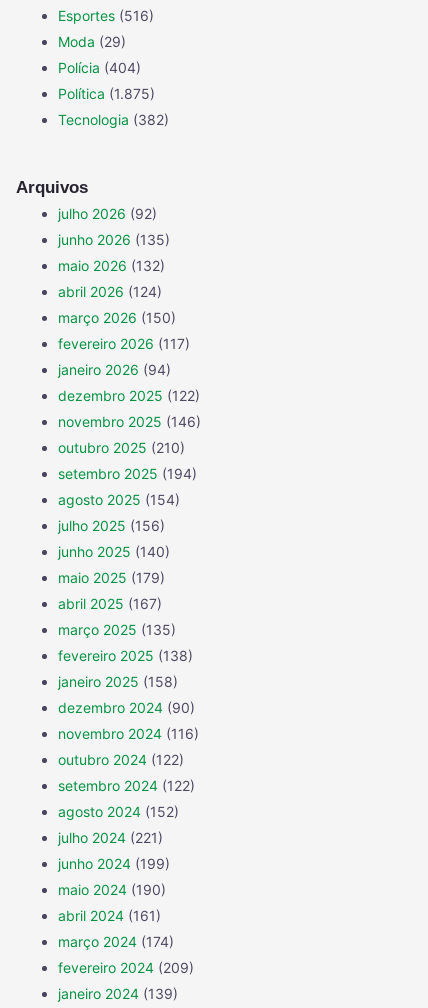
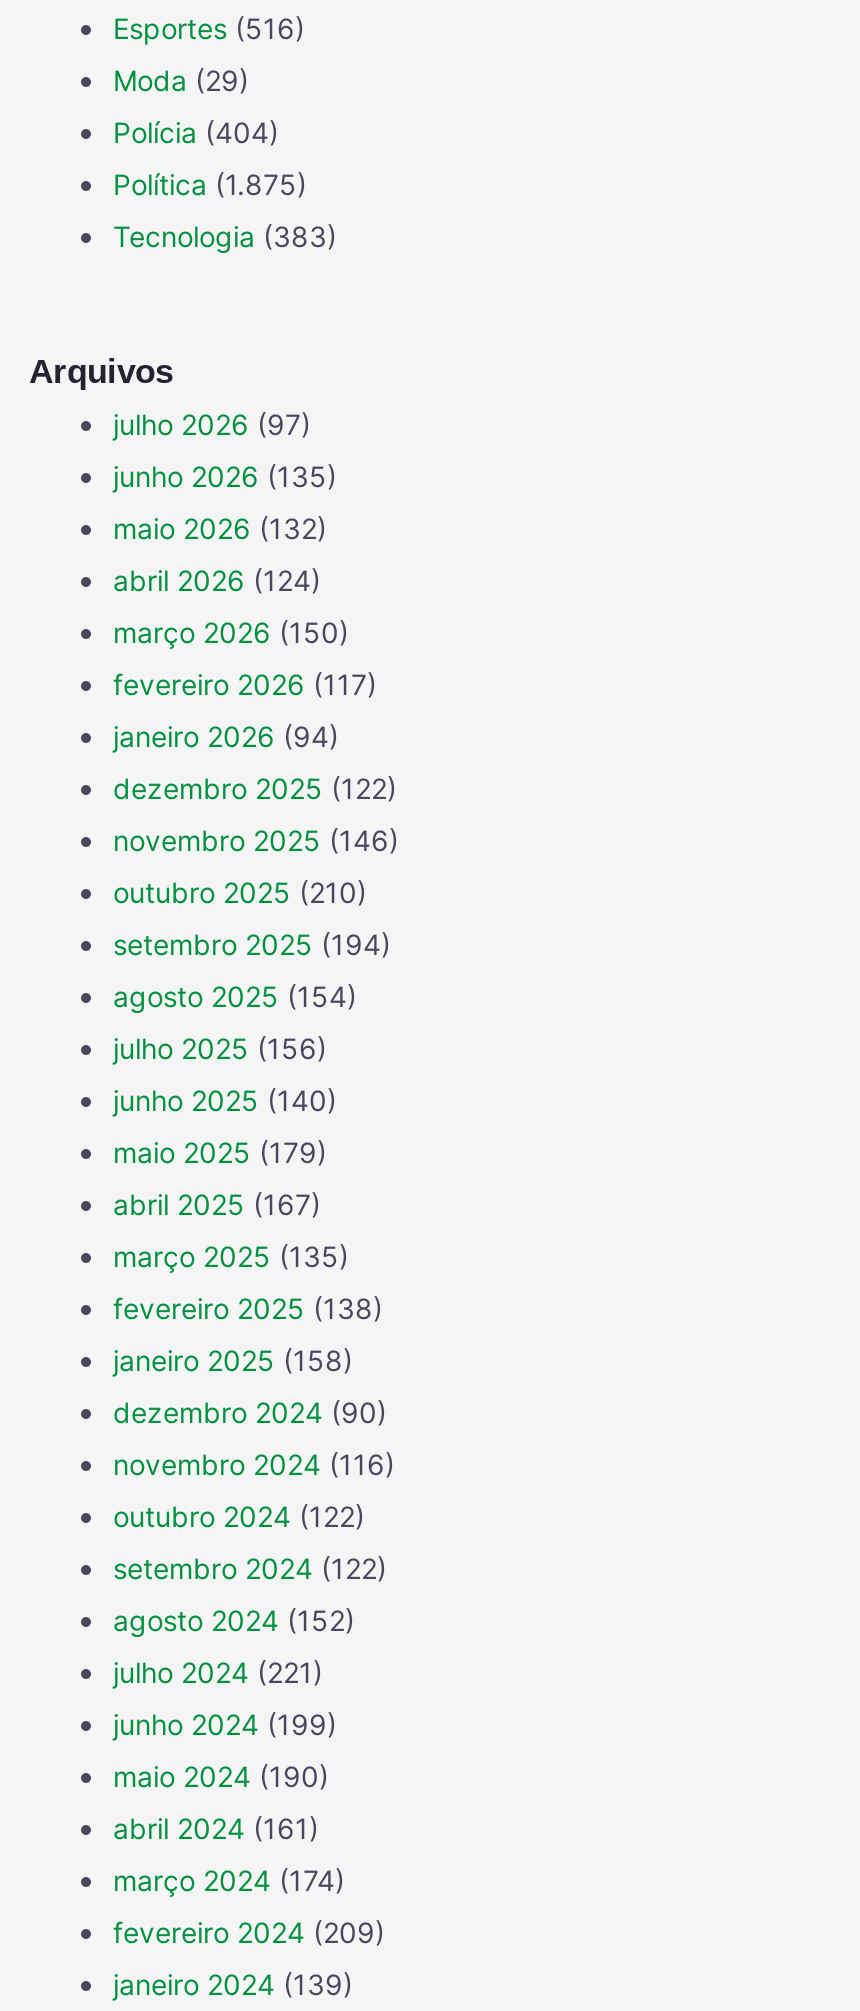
- Tecnologia (382)
+ Tecnologia (383)

- julho 2026 (92)
+ julho 2026 (97)
